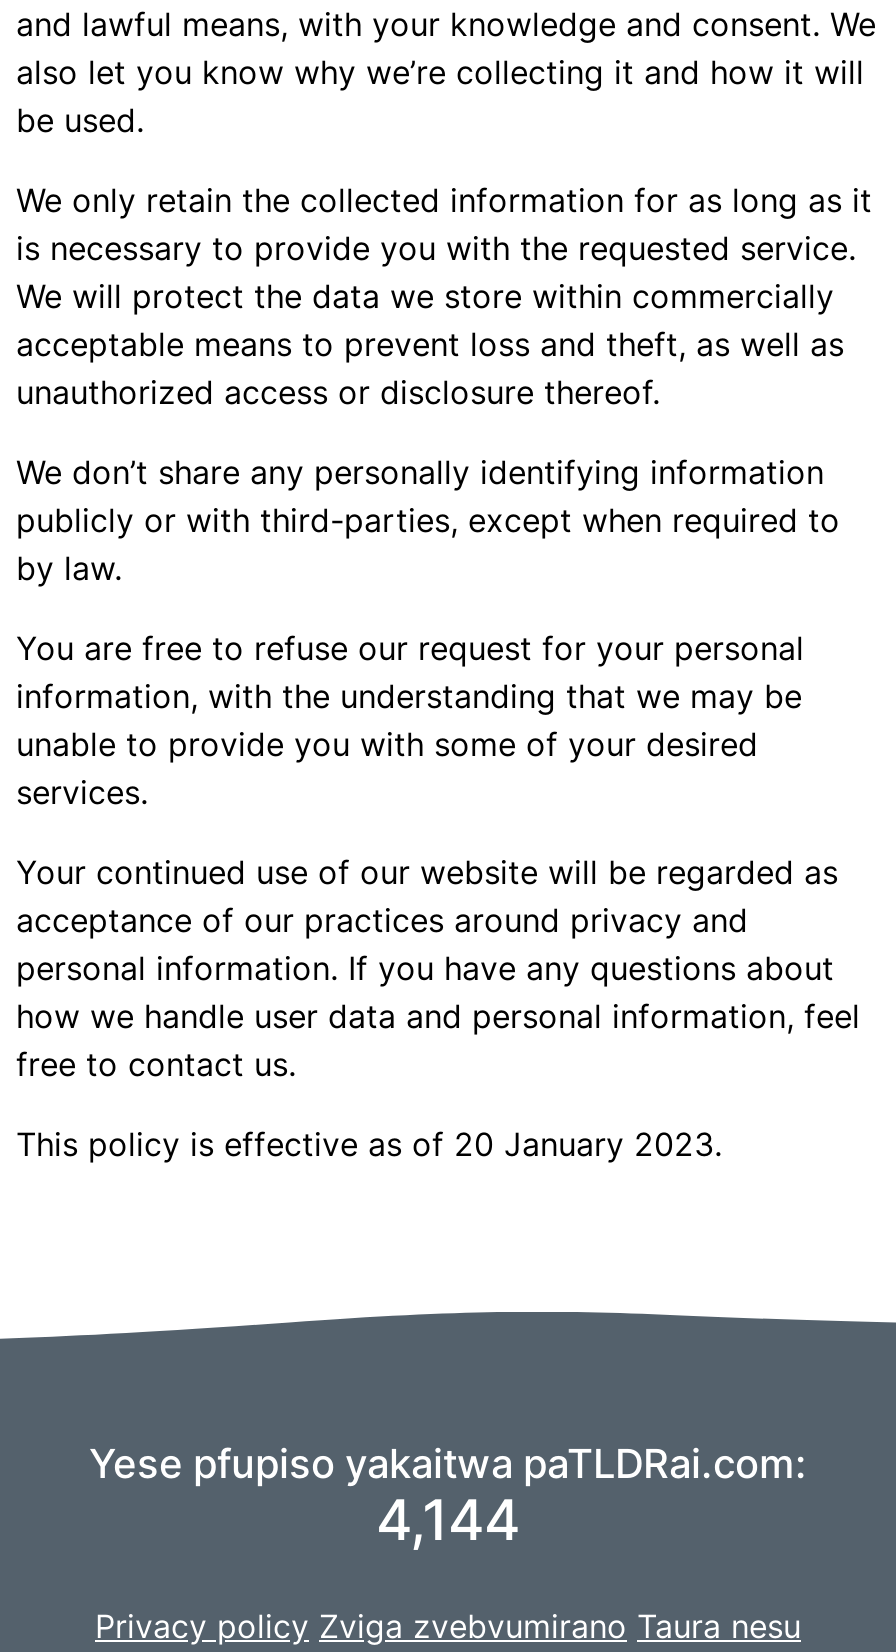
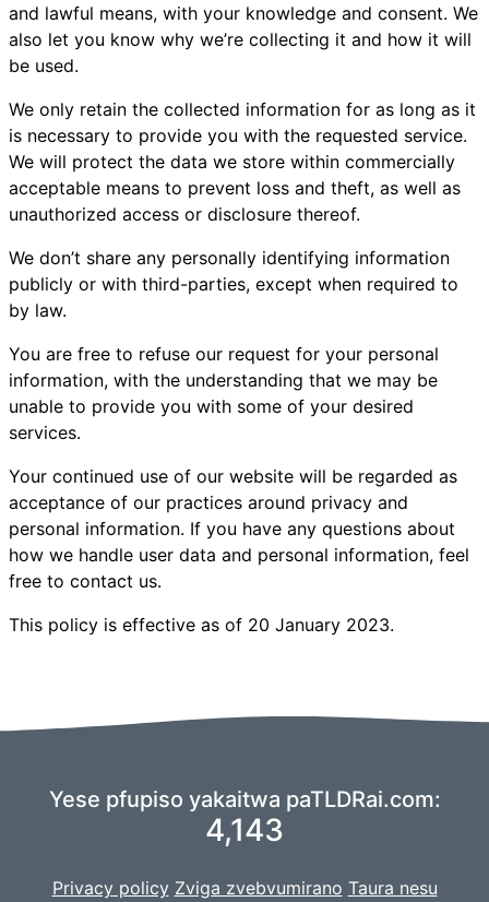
- 4,144
+ 4,143
